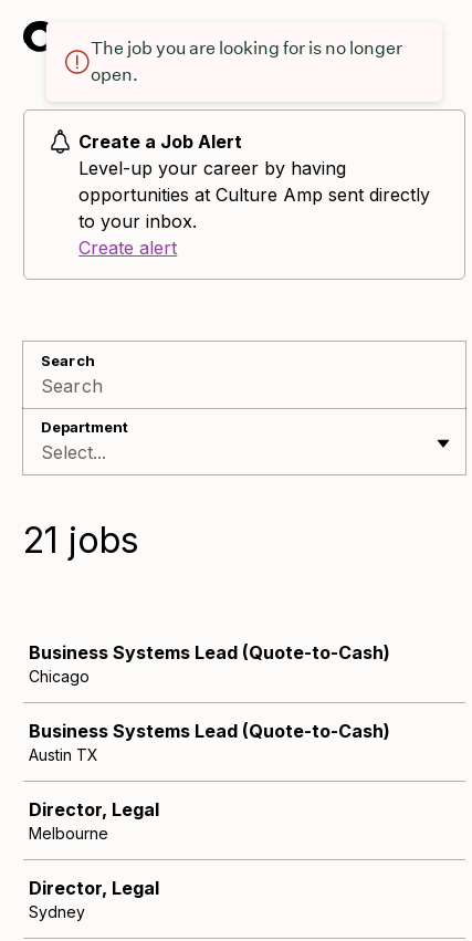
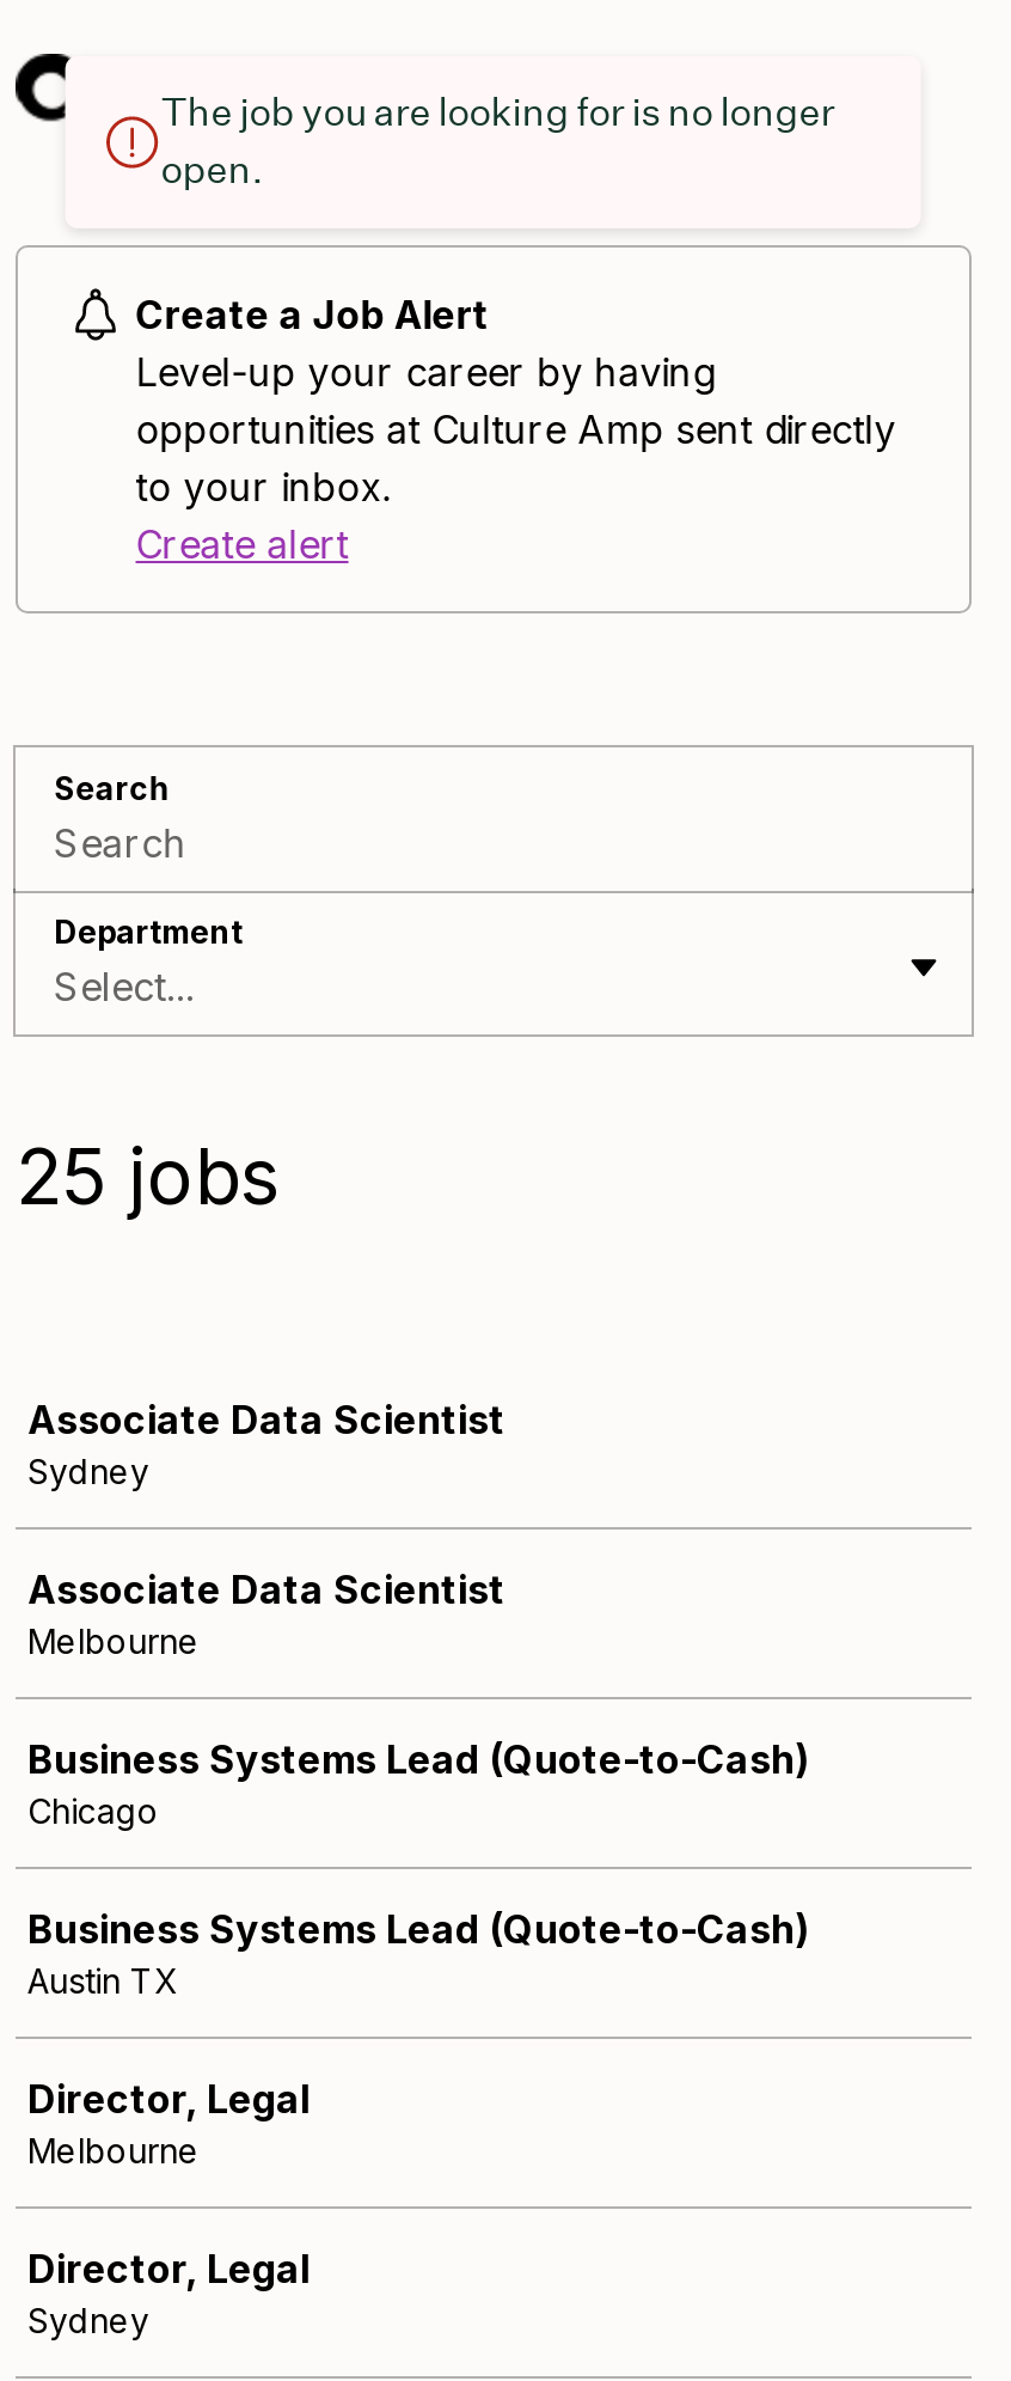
- 21 jobs
+ 25 jobs

+ Associate Data Scientist
+ Sydney
+ Associate Data Scientist
+ Melbourne
